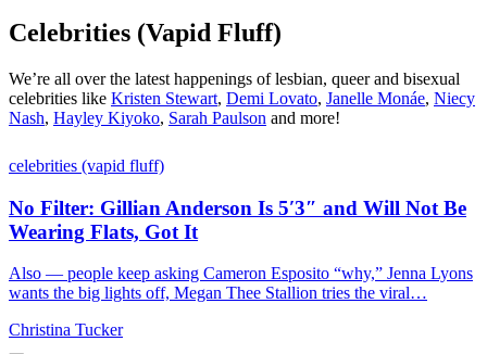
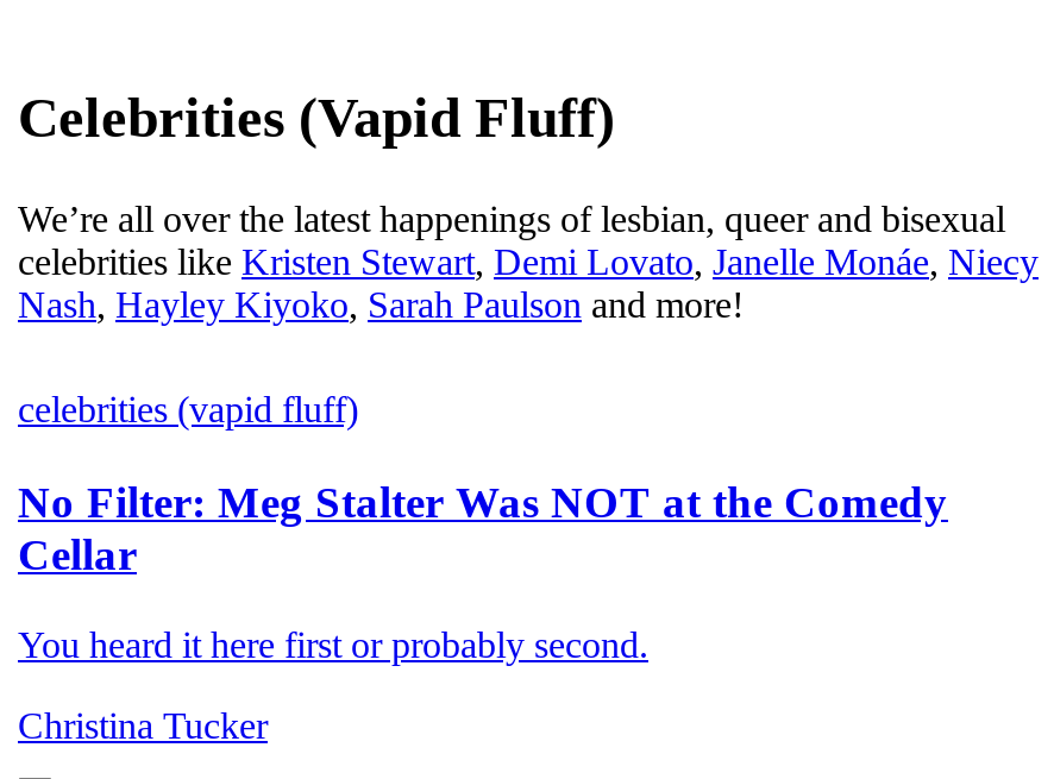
- No Filter: Gillian Anderson Is 5′3″ and Will Not Be
- Wearing Flats, Got It
+ No Filter: Meg Stalter Was NOT at the Comedy
+ Cellar

- Also — people keep asking Cameron Esposito “why,” Jenna Lyons
- wants the big lights off, Megan Thee Stallion tries the viral…
+ You heard it here first or probably second.
